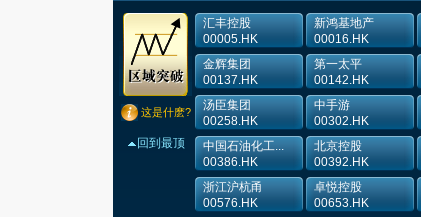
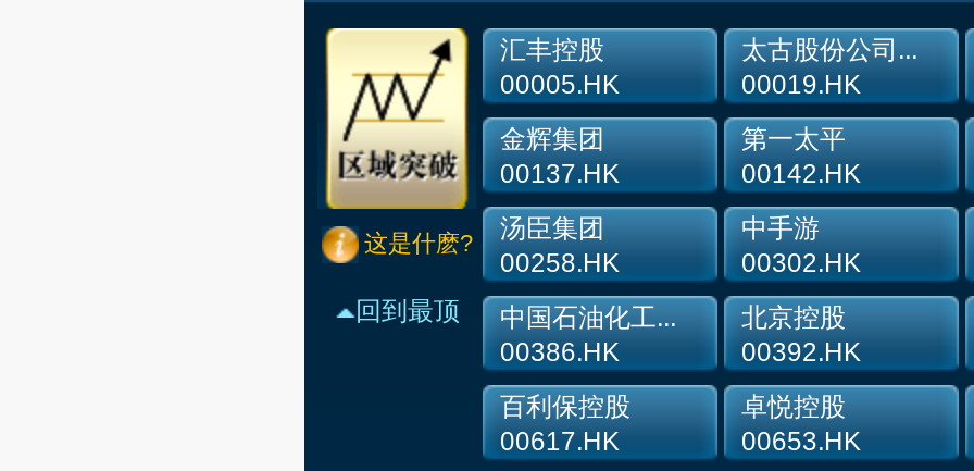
- 新鸿基地产
- 00016.HK
+ 太古股份公司...
+ 00019.HK

- 浙江沪杭甬
- 00576.HK
+ 百利保控股
+ 00617.HK
